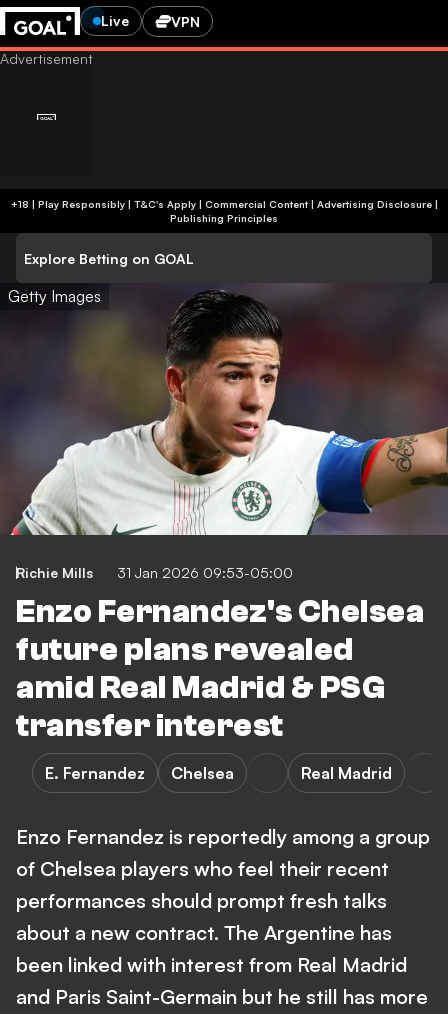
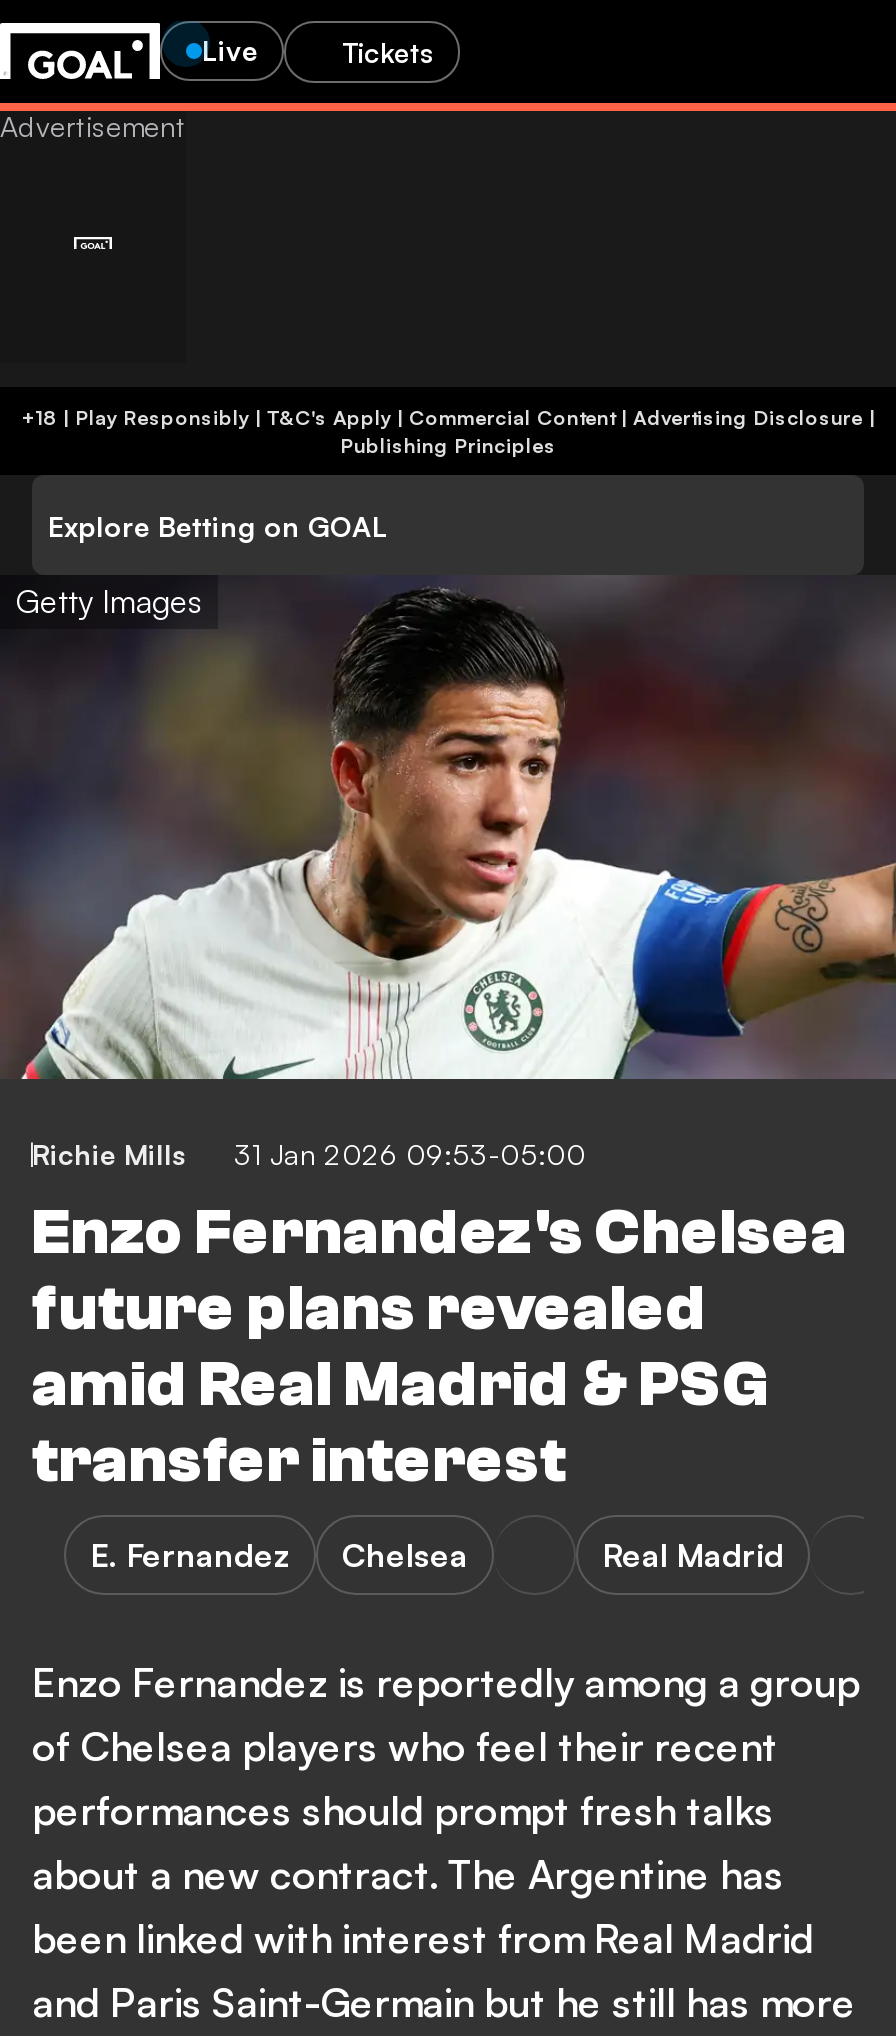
- VPN
+ Tickets
